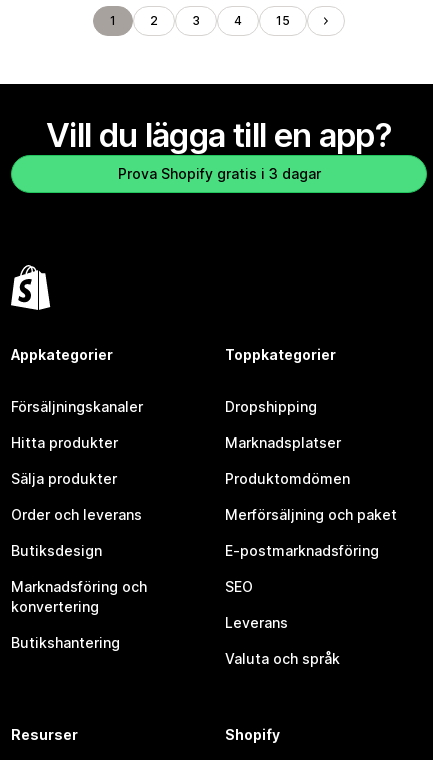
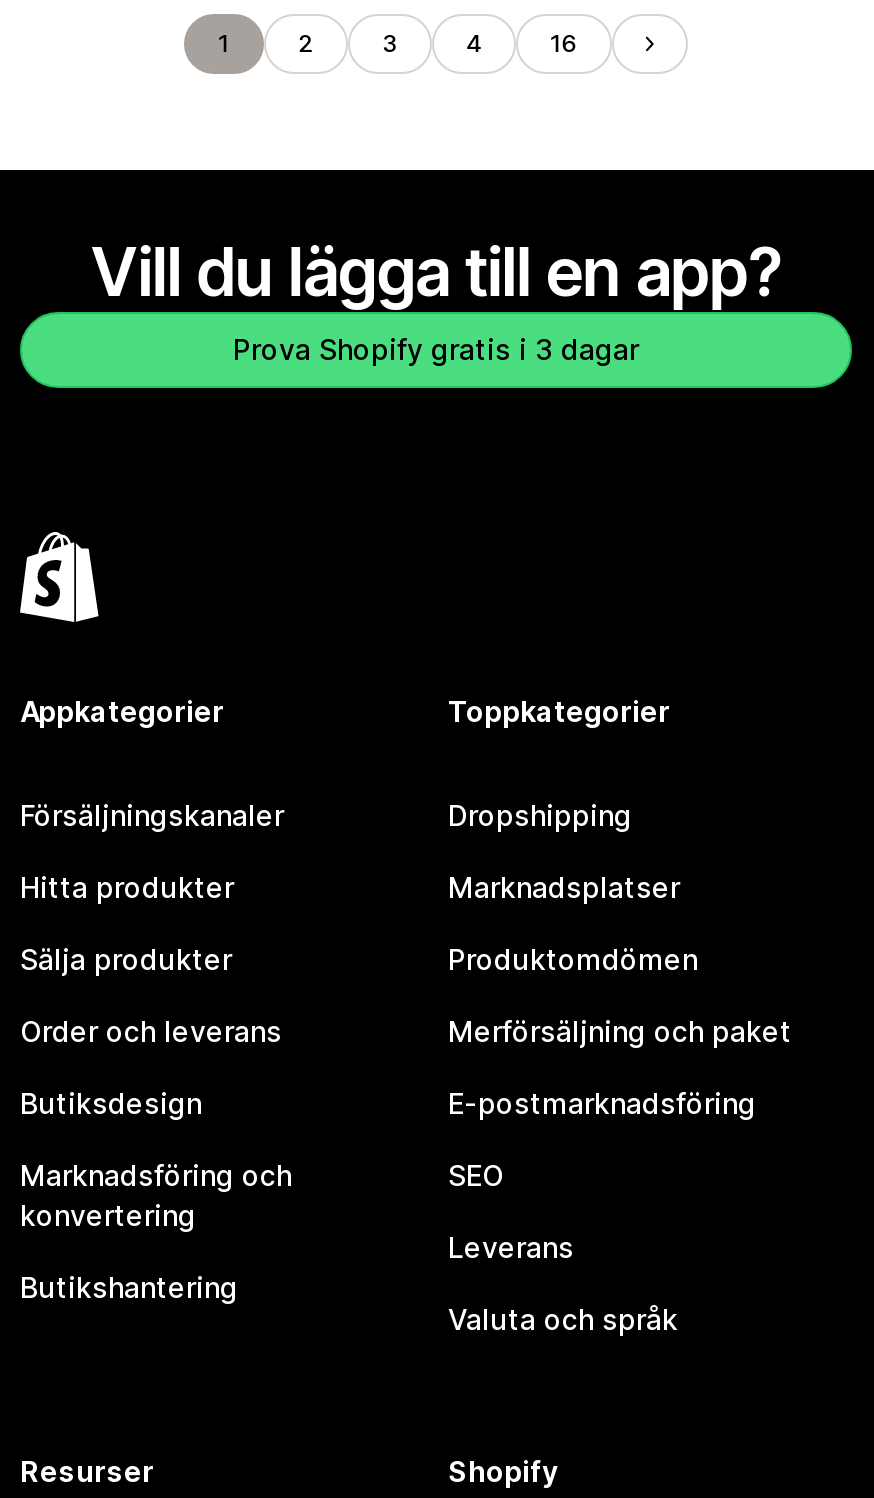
- 15
+ 16
